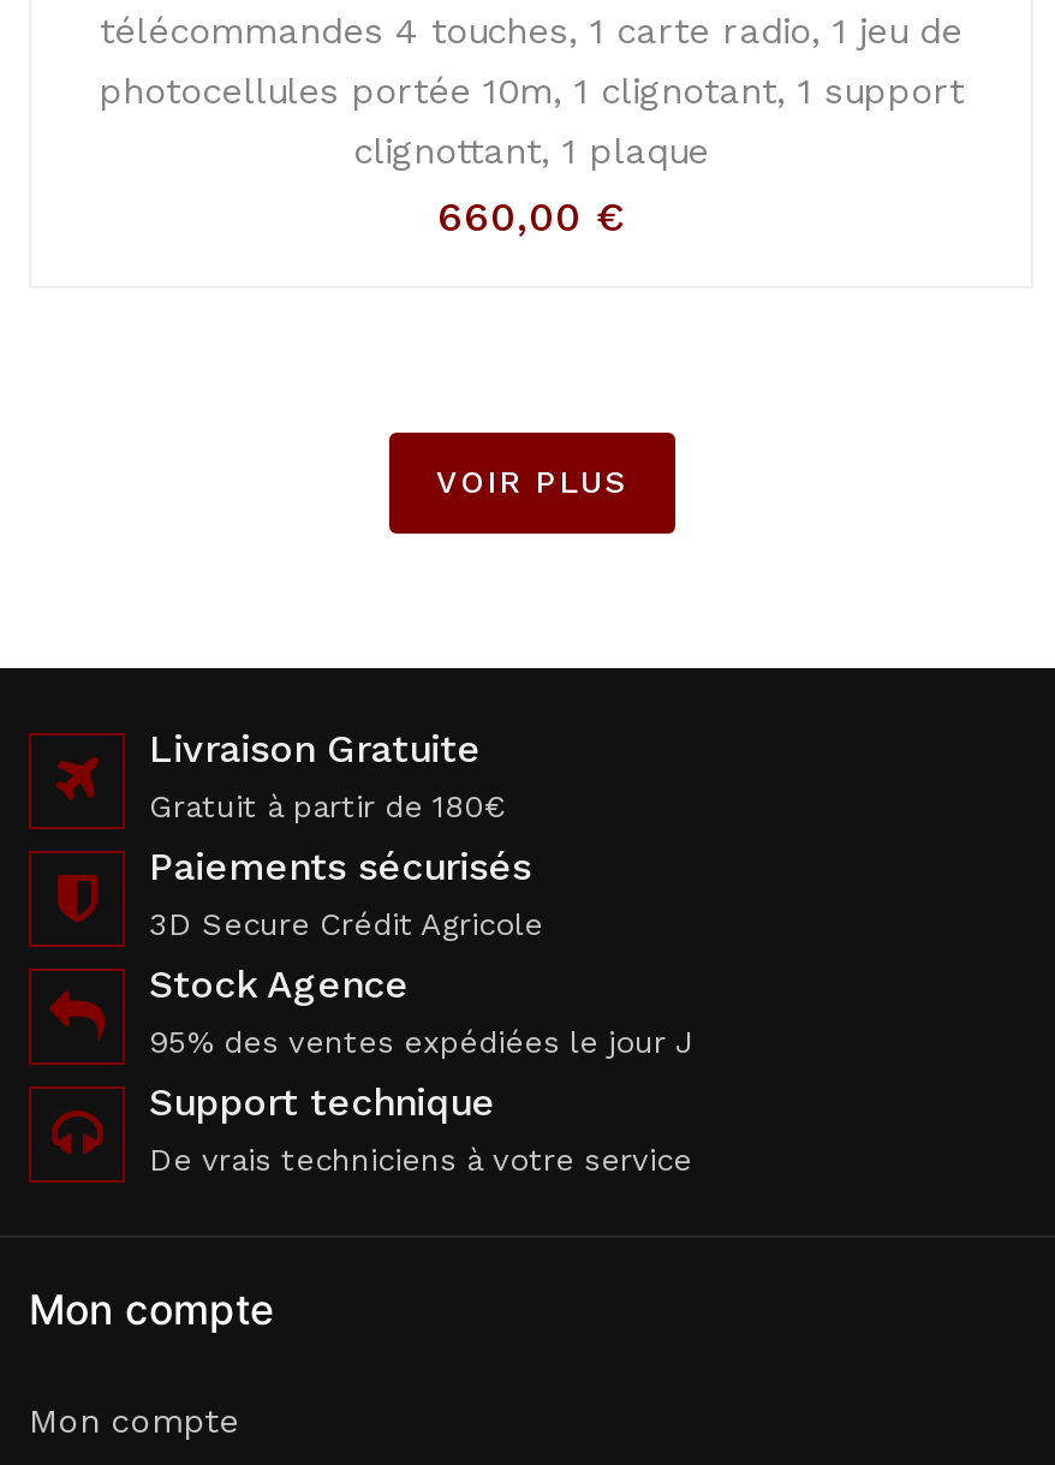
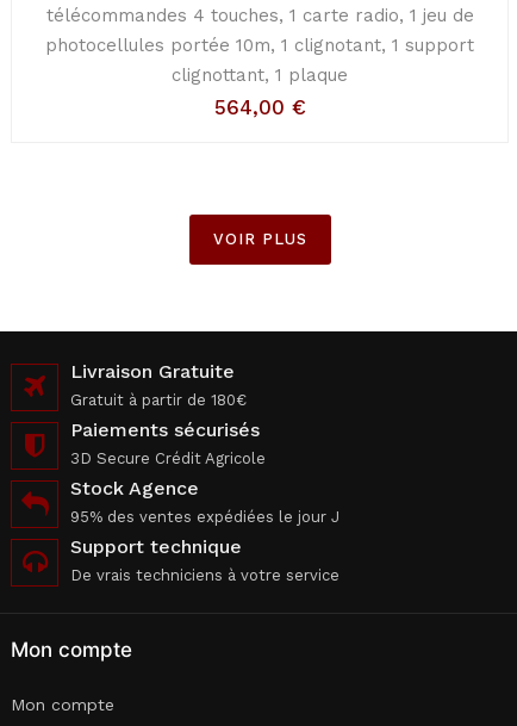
- 660,00 €
+ 564,00 €
